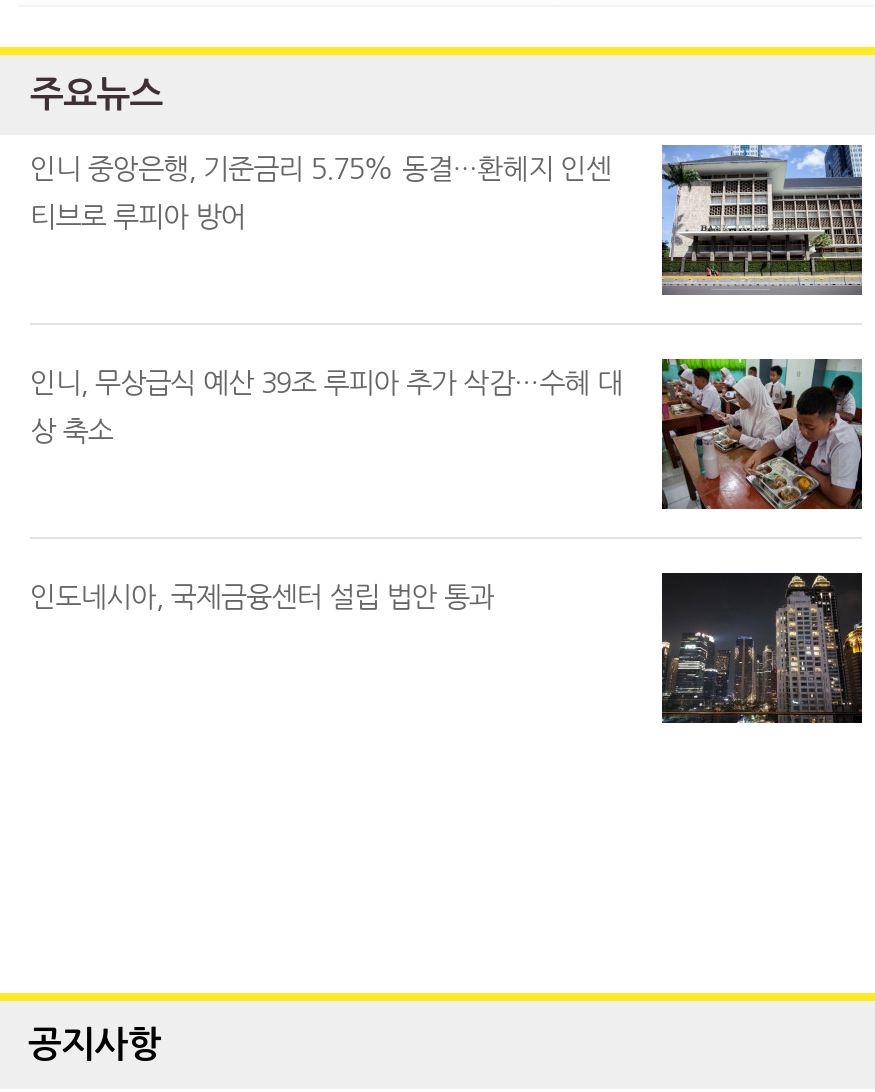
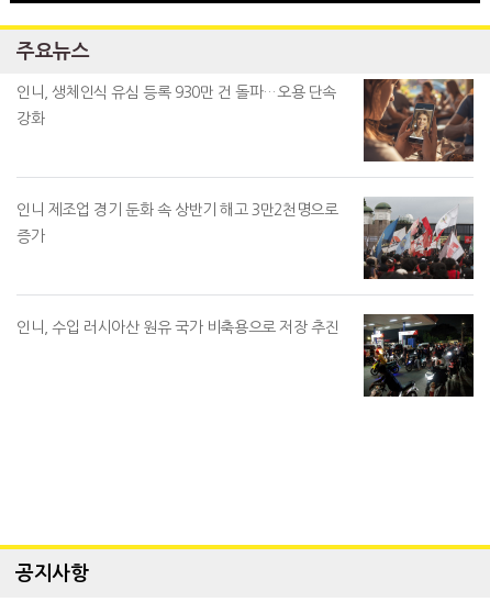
- [image]
- 인니 중앙은행, 기준금리 5.75% 동결…환헤지 인센
+ [image]
+ 인니, 생체인식 유심 등록 930만 건 돌파…오용 단속

- 티브로 루피아 방어
+ 강화

- [image]
- 인니, 무상급식 예산 39조 루피아 추가 삭감…수혜 대
+ [image]
+ 인니 제조업 경기 둔화 속 상반기 해고 3만2천명으로

- 상 축소
+ 증가

- [image]
+ [image]

- 인도네시아, 국제금융센터 설립 법안 통과
+ 인니, 수입 러시아산 원유 국가 비축용으로 저장 추진
